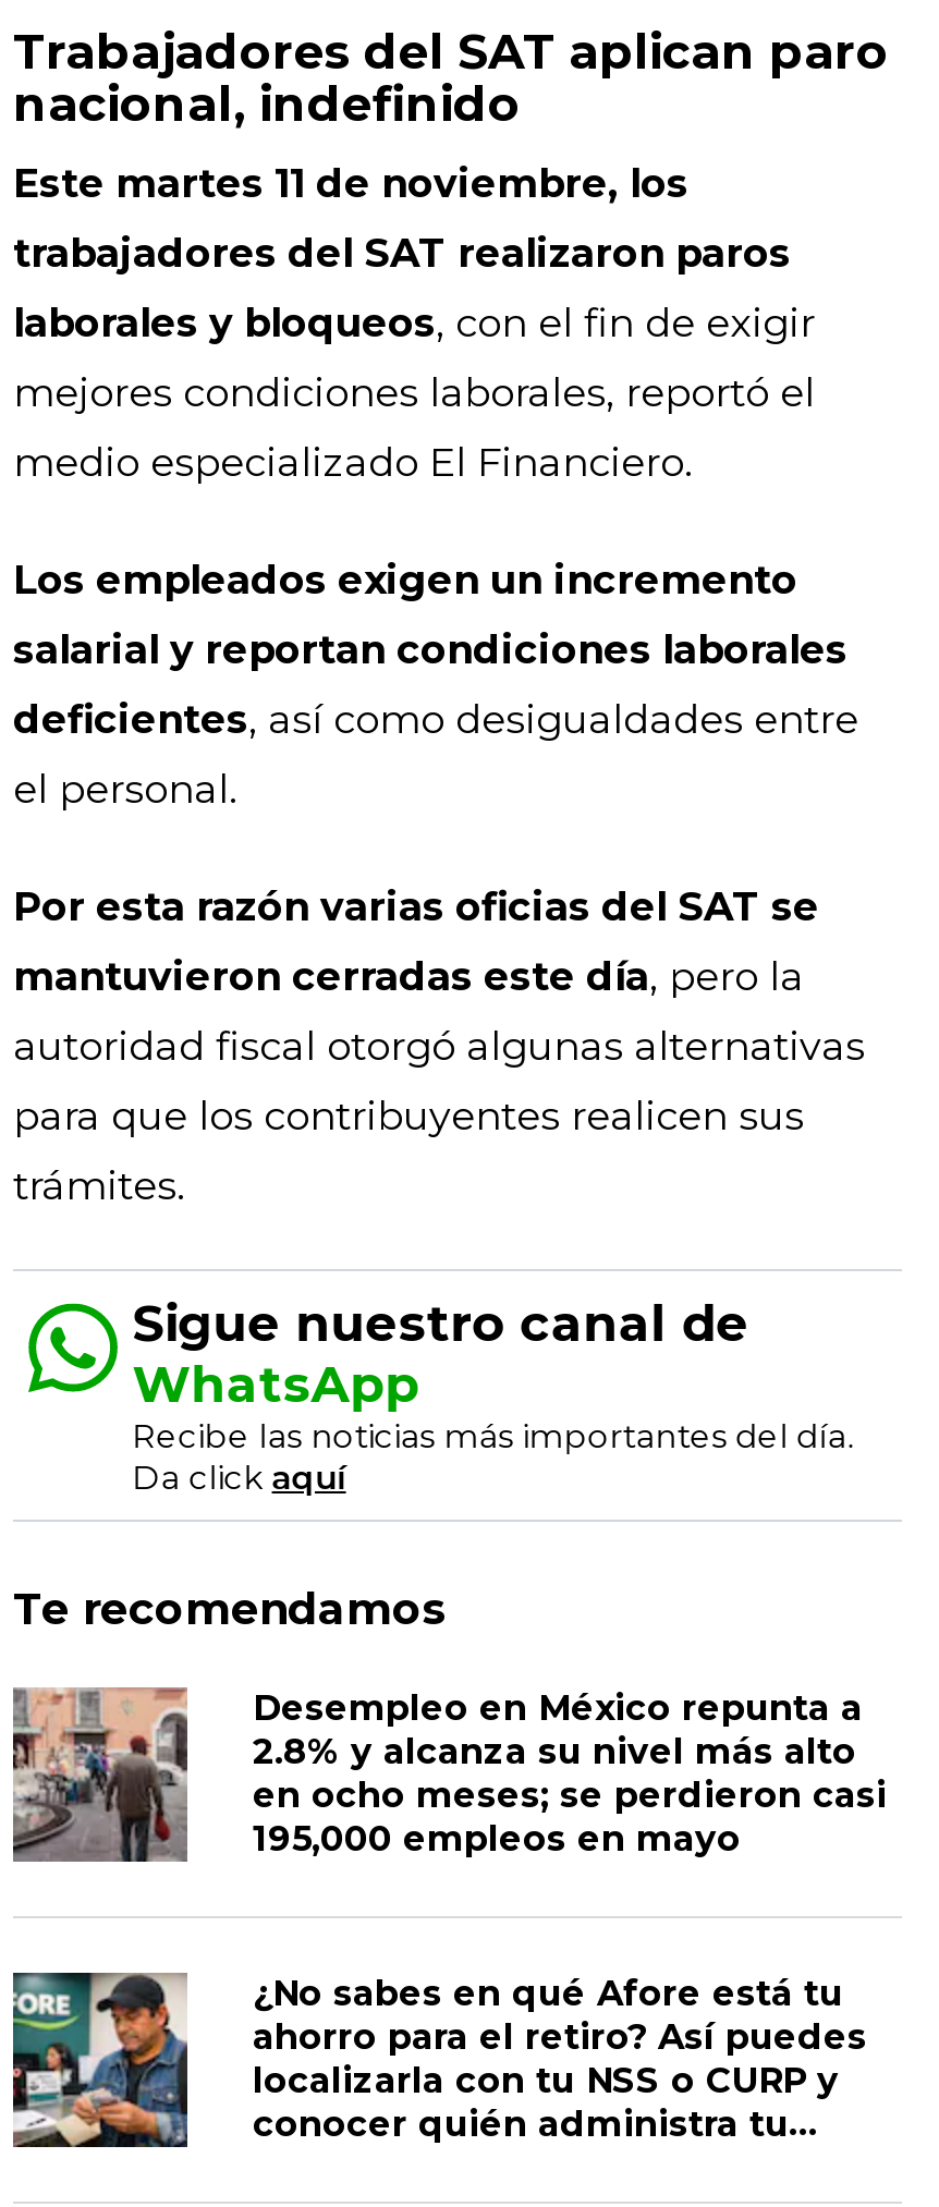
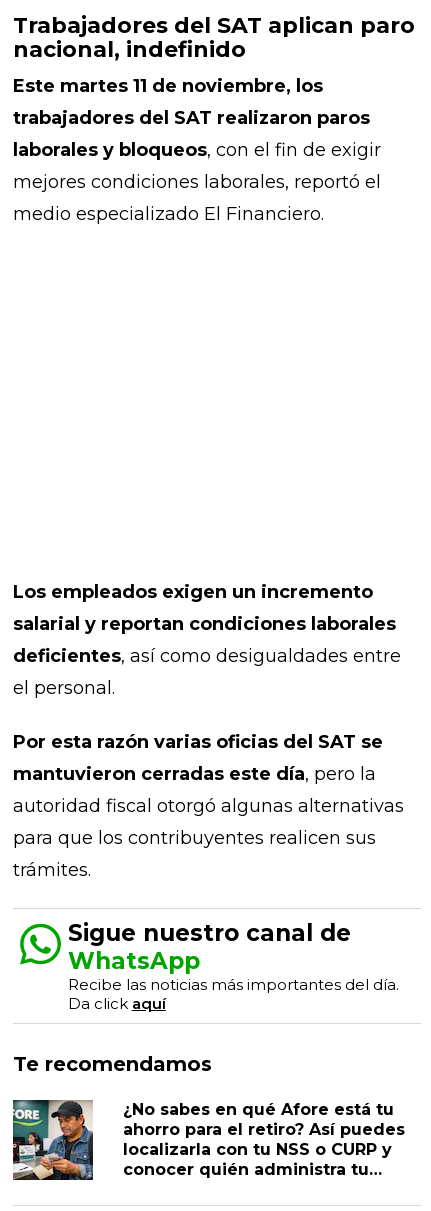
moved down: [image] | Los empleados exigen un incremento | salarial y reportan condiciones laborales | ... | Da click aquí | Te recomendamos

- [image]
- Desempleo en México repunta a
- 2.8% y alcanza su nivel más alto
- en ocho meses; se perdieron casi
- 195,000 empleos en mayo
